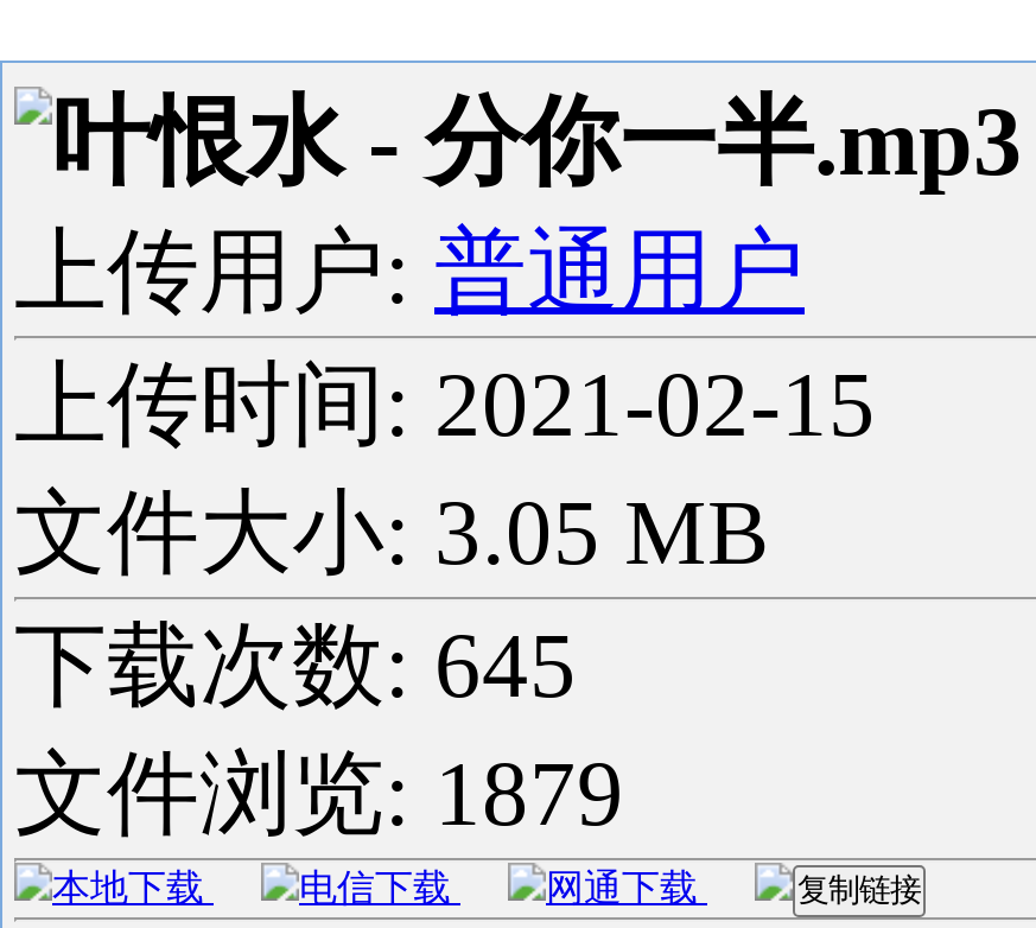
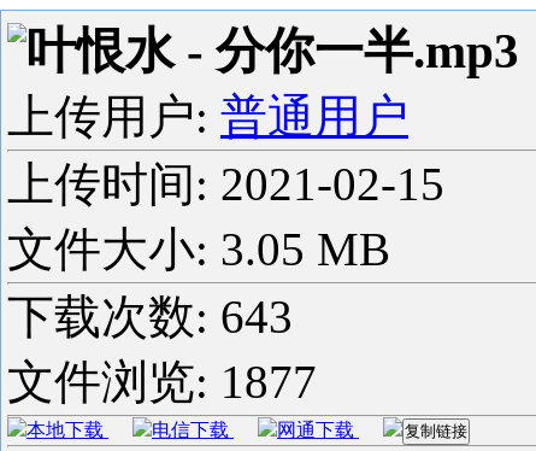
- 下载次数: 645
+ 下载次数: 643

- 文件浏览: 1879
+ 文件浏览: 1877
